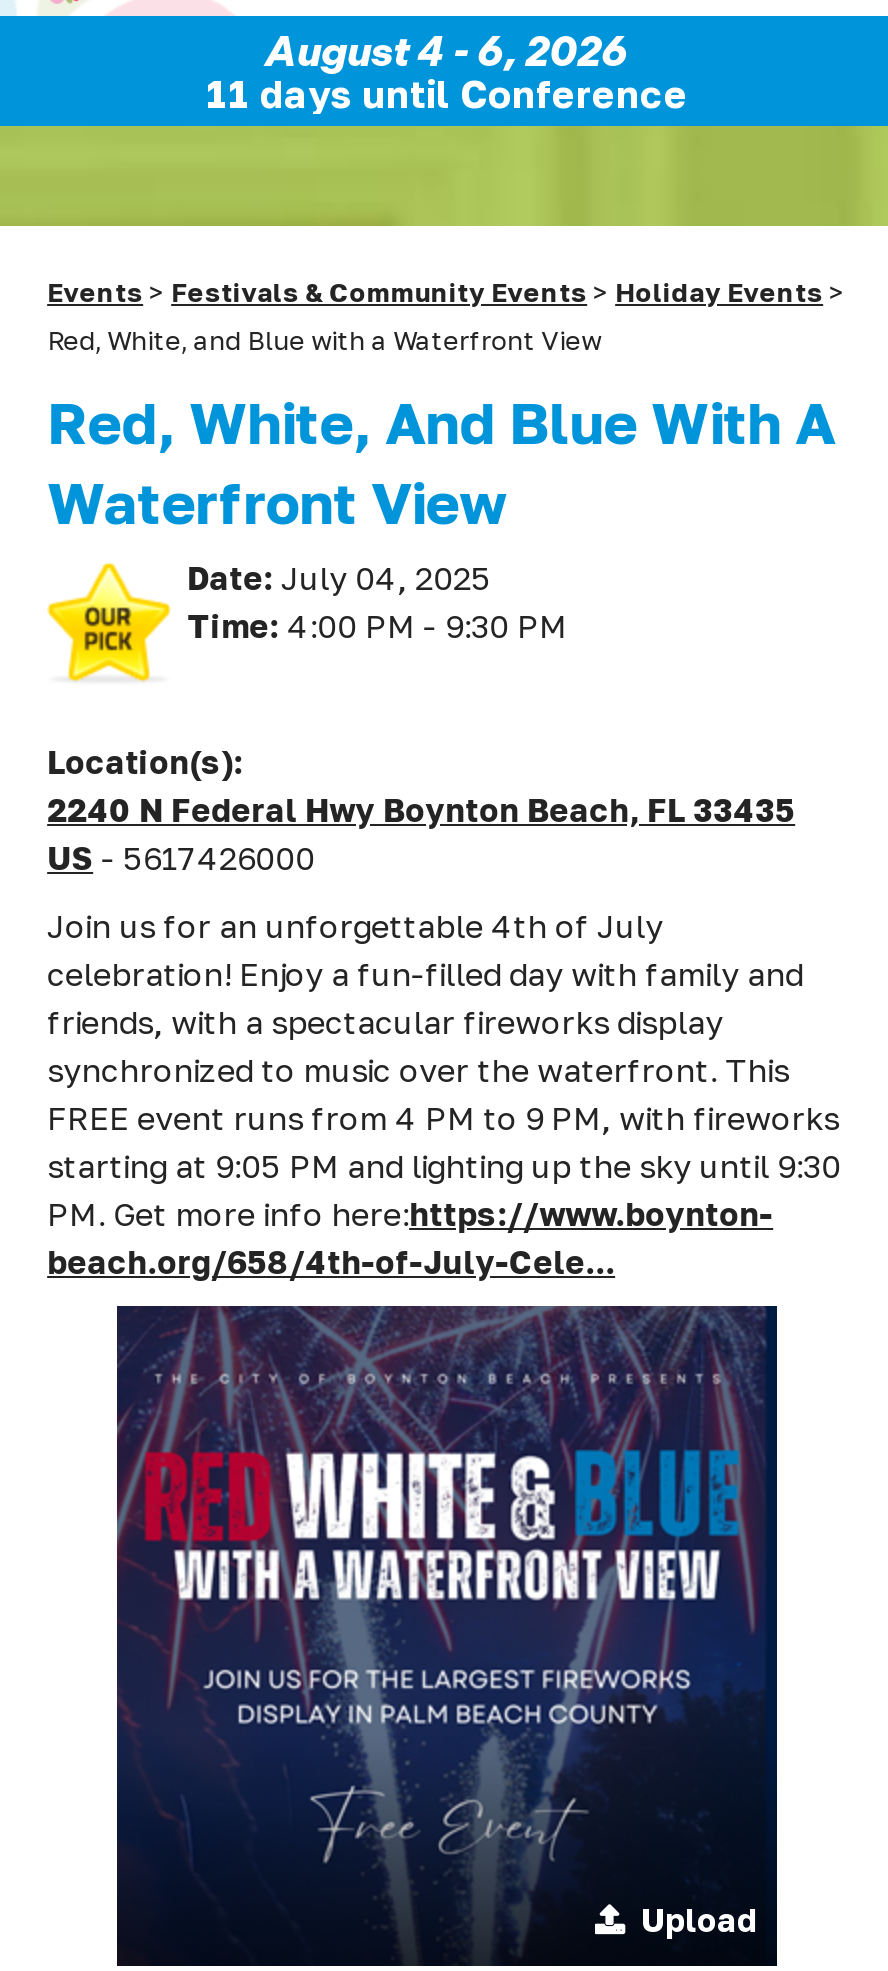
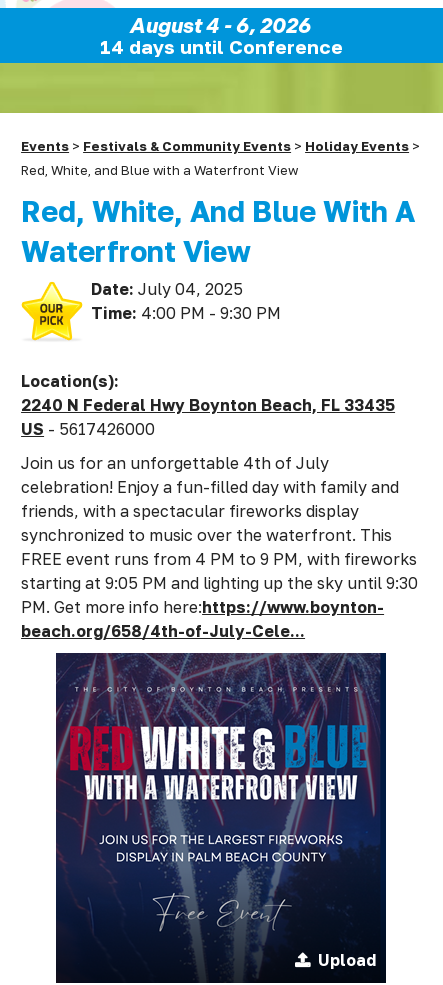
- 11 days until Conference
+ 14 days until Conference
